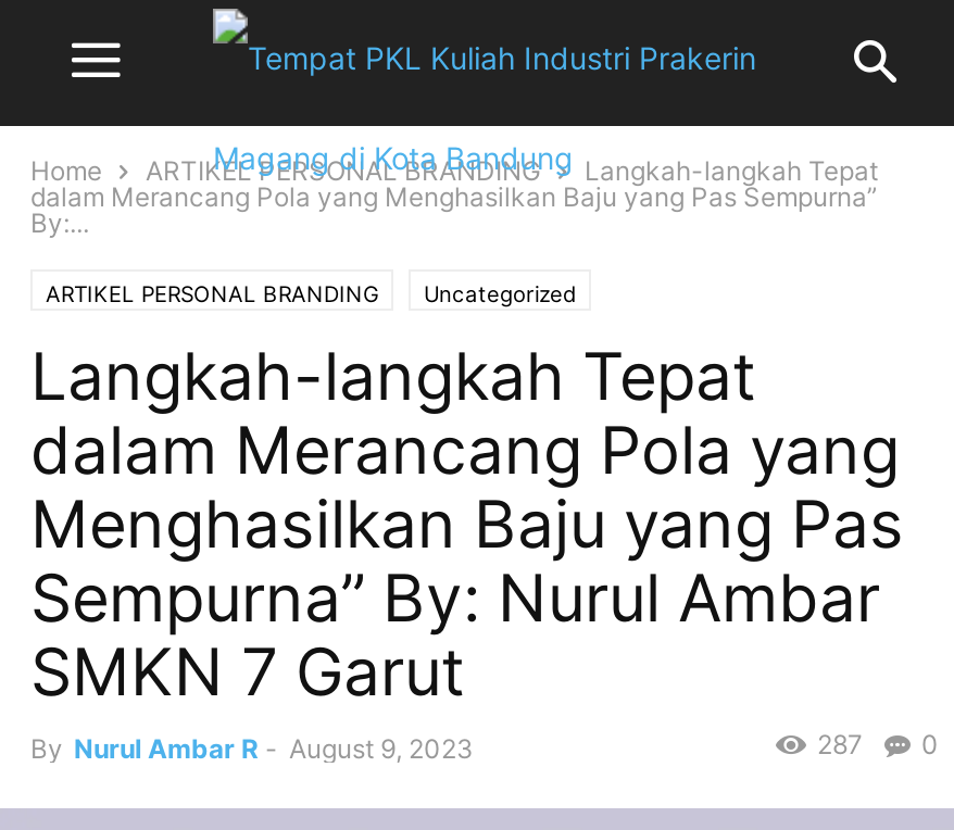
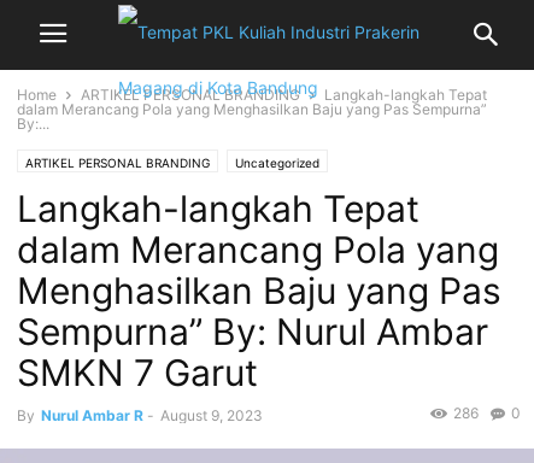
- 287 0
+ 286 0
